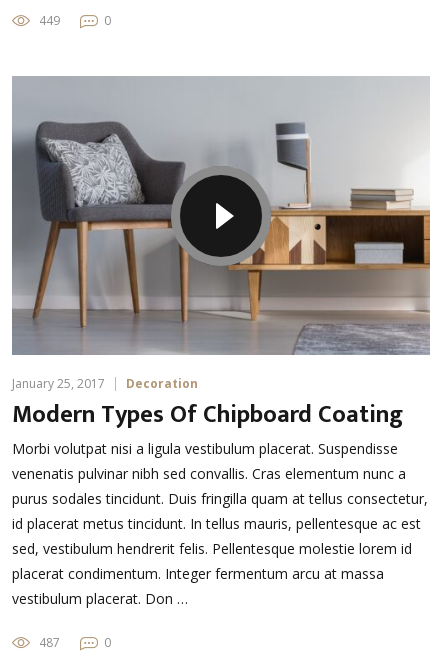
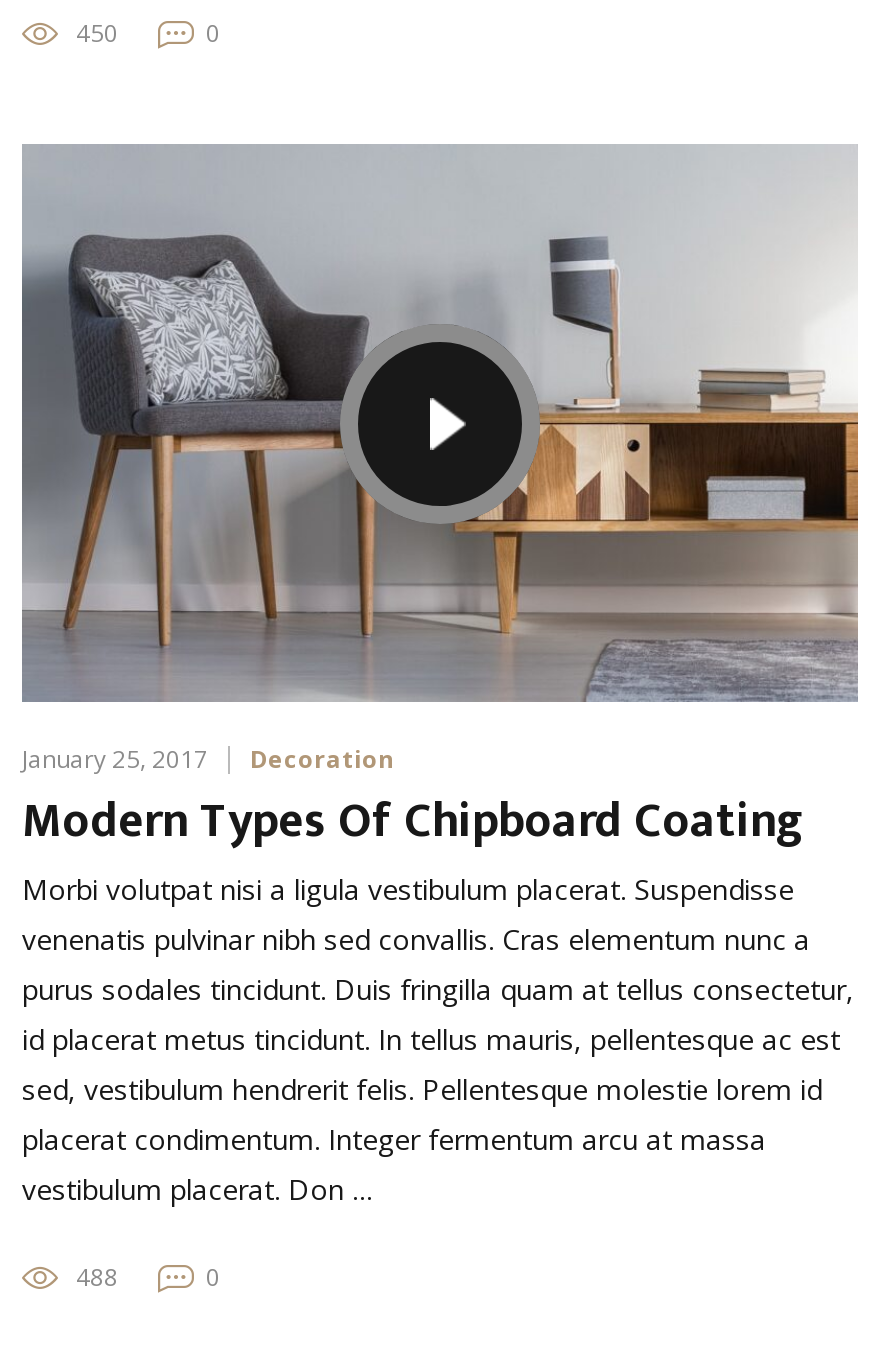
- 449
+ 450

- 487
+ 488
